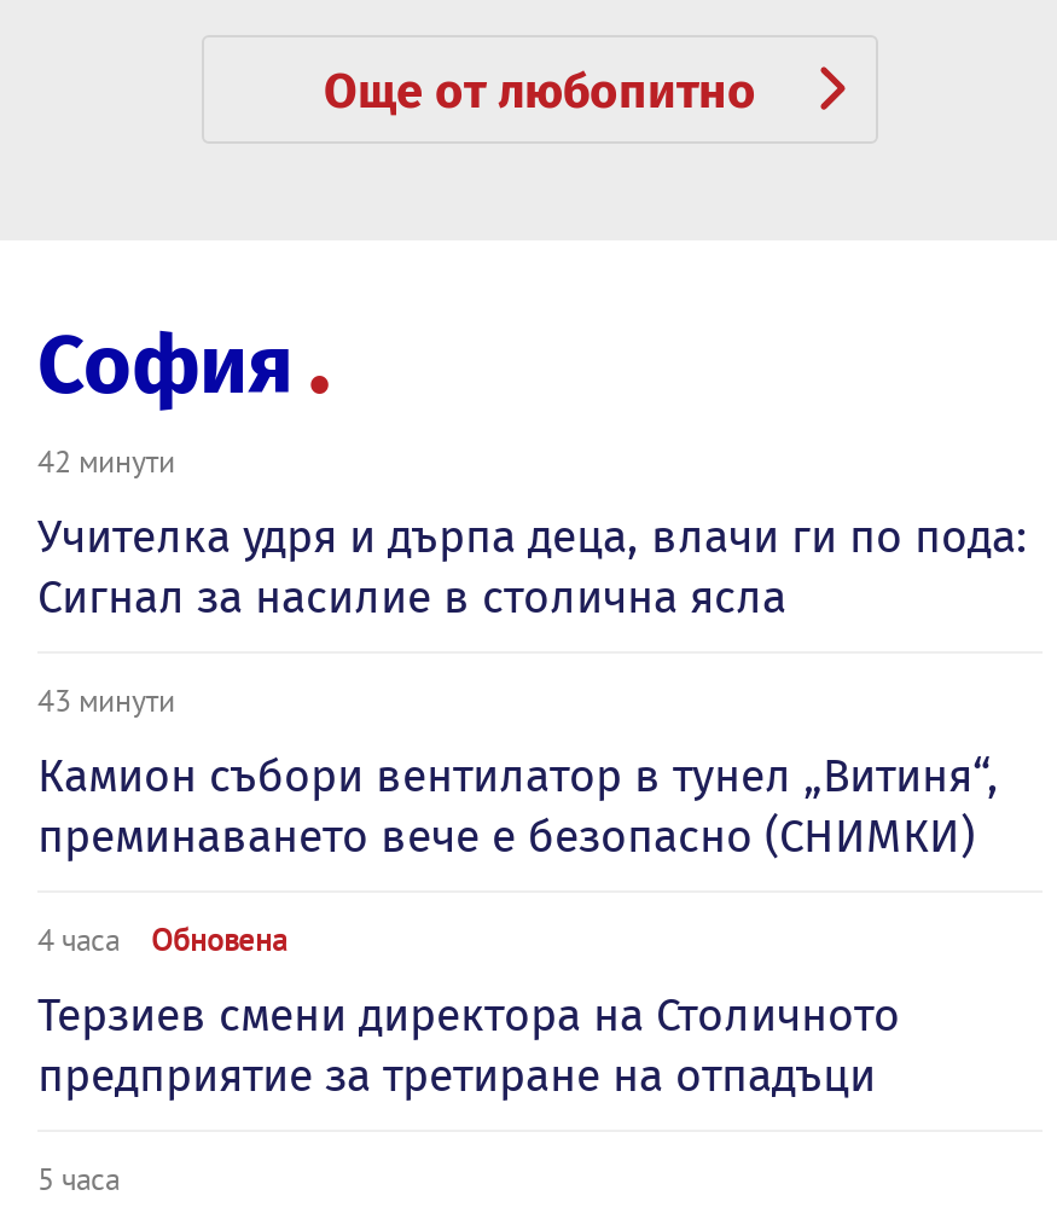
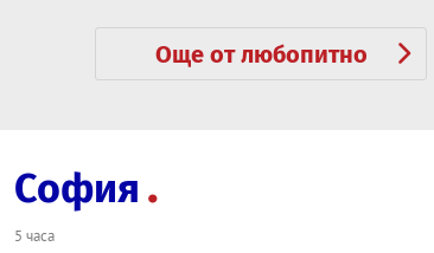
- 42 минути
- Учителка удря и дърпа деца, влачи ги по пода:
- Сигнал за насилие в столична ясла
- 43 минути
- Камион събори вентилатор в тунел „Витиня“,
- преминаването вече е безопасно (СНИМКИ)
- 4 часа
- Обновена
- Терзиев смени директора на Столичното
- предприятие за третиране на отпадъци
